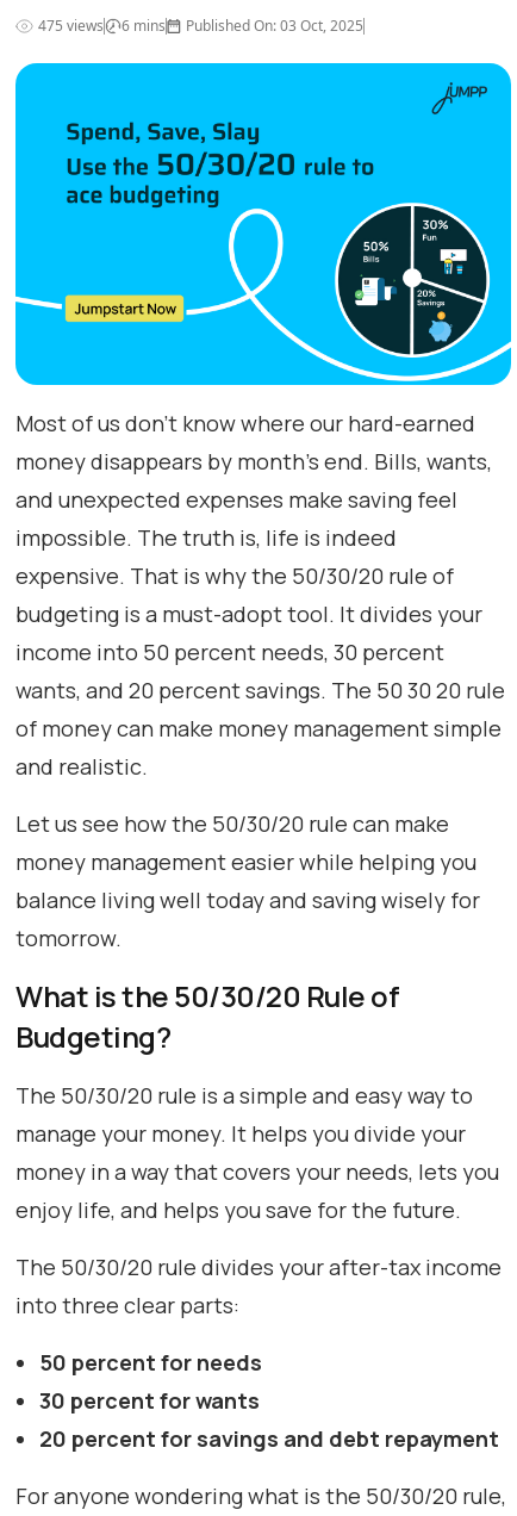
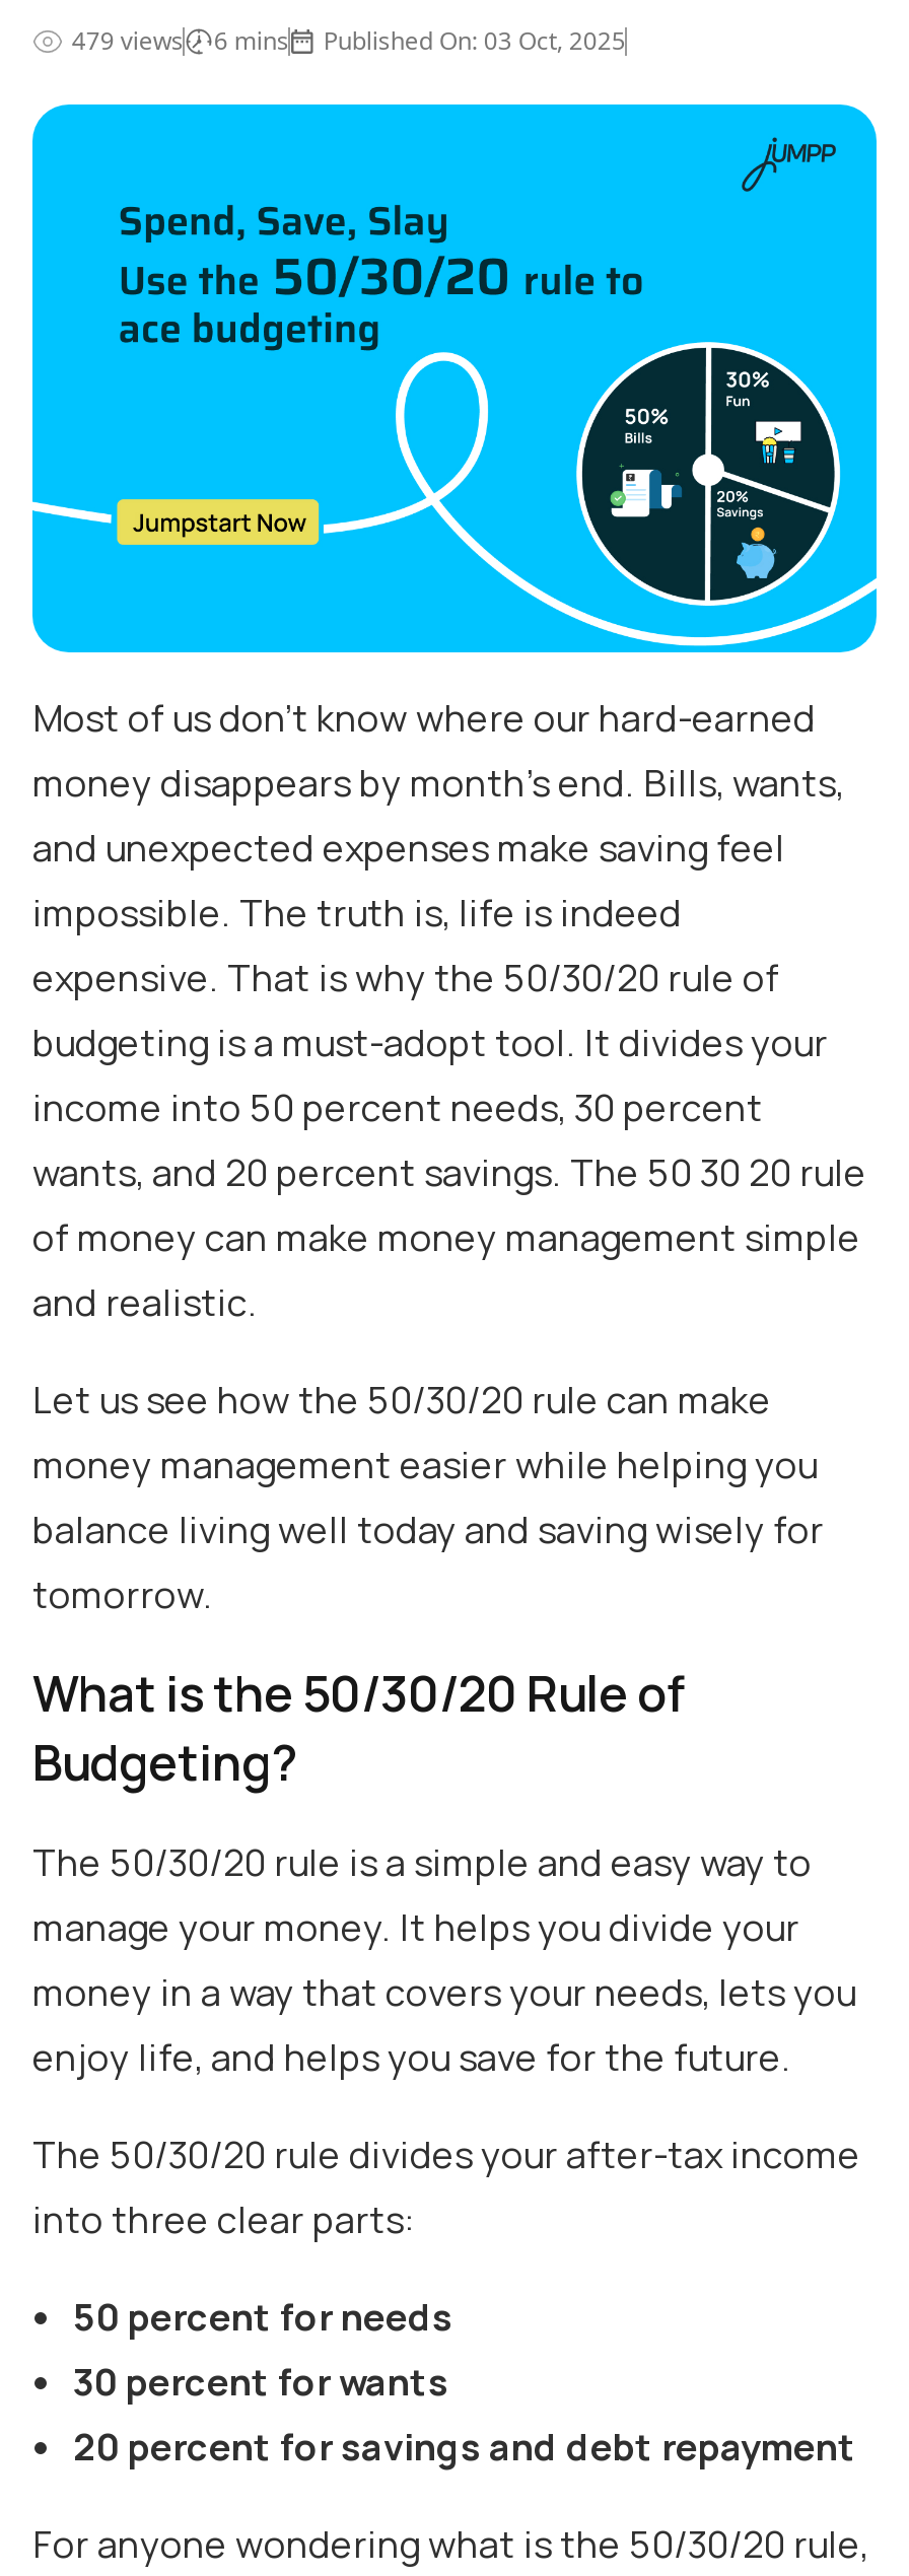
- 475 views 6 mins Published On: 03 Oct, 2025
+ 479 views 6 mins Published On: 03 Oct, 2025
